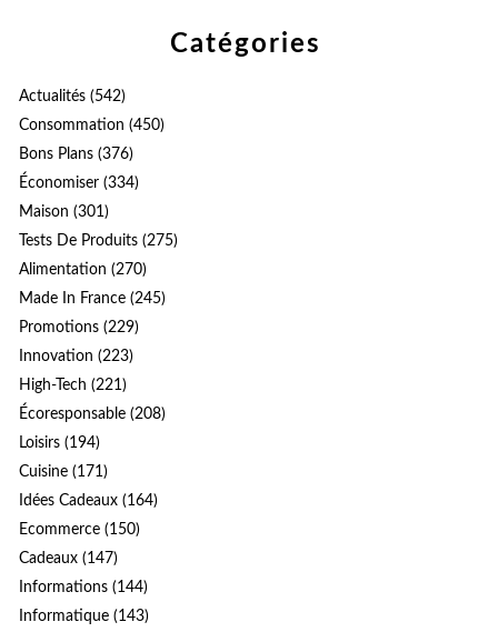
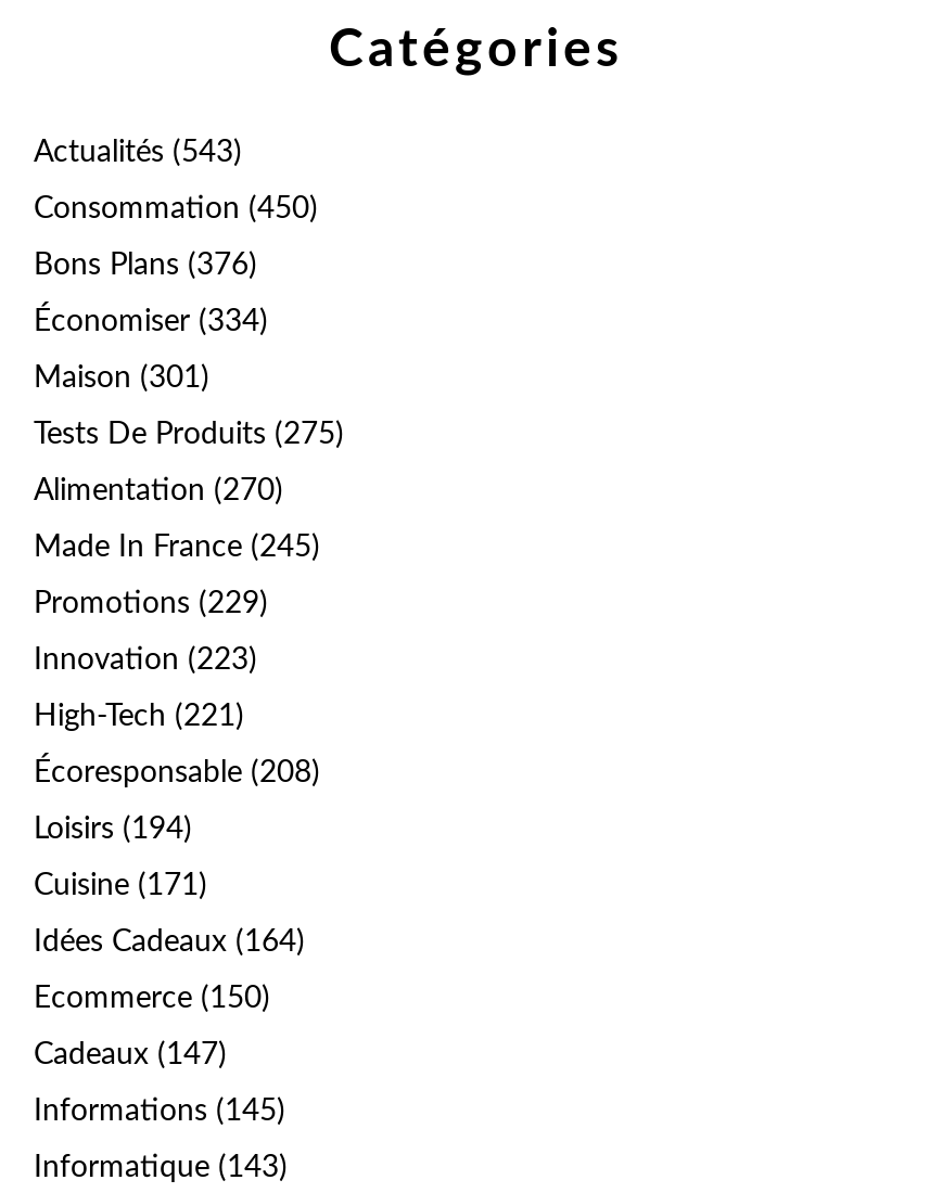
- Actualités (542)
+ Actualités (543)

- Informations (144)
+ Informations (145)
